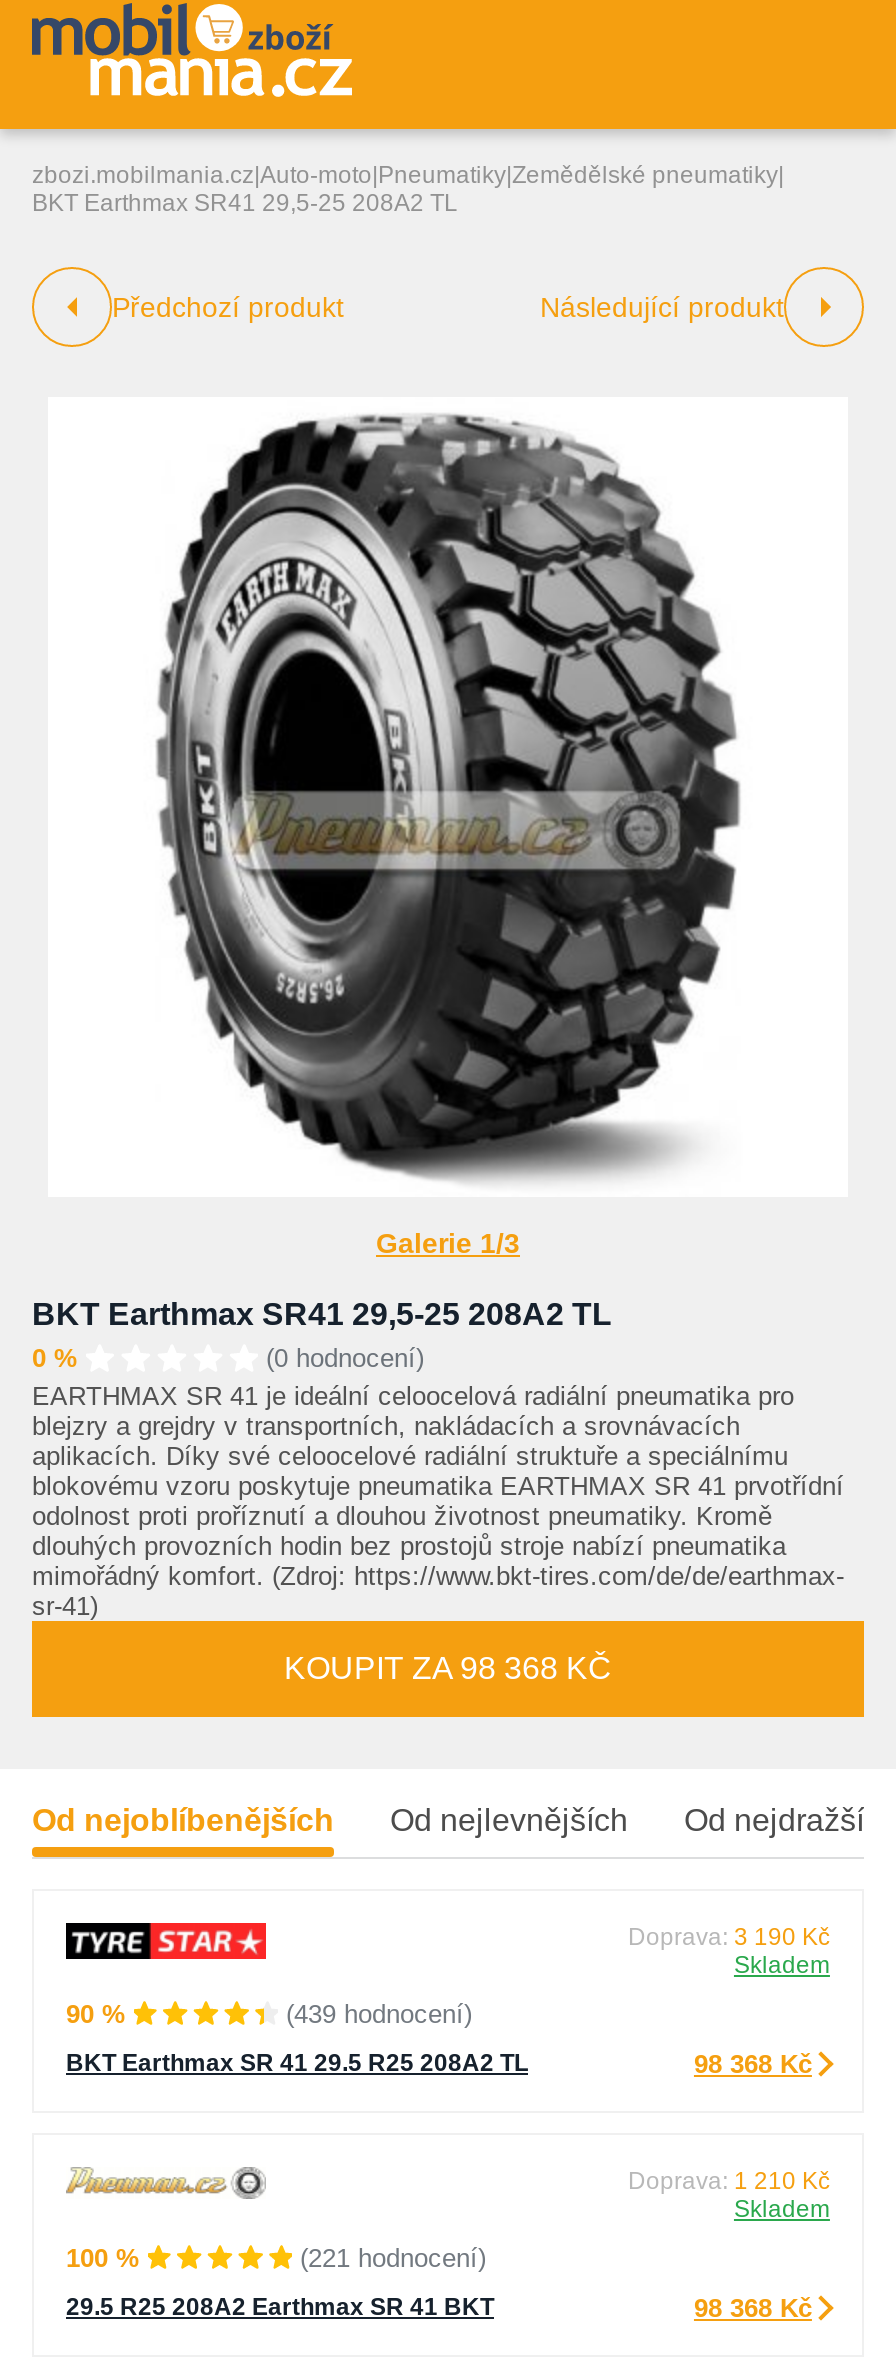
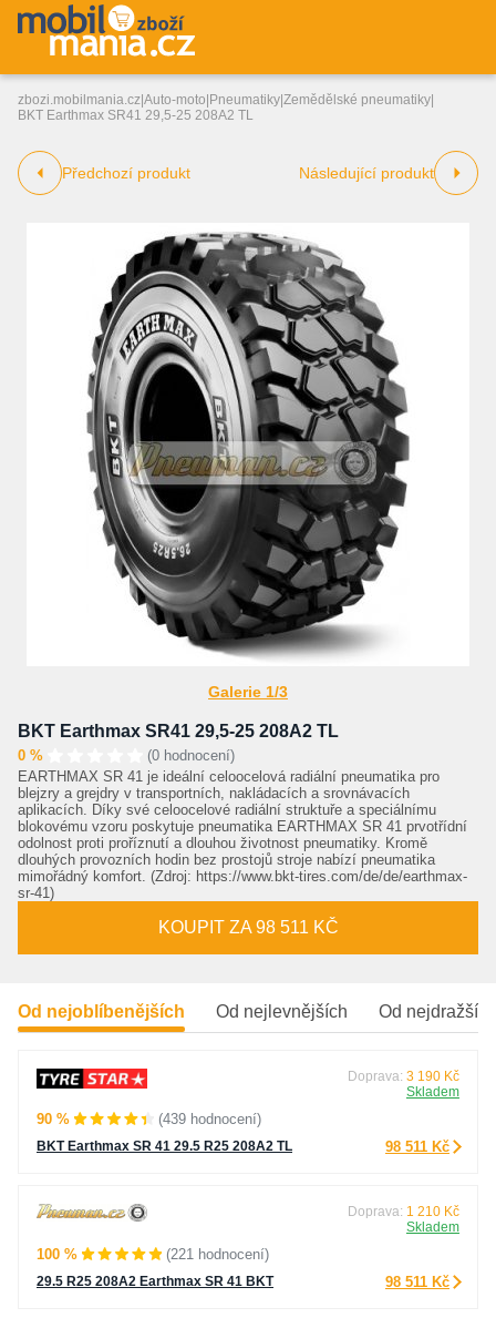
- KOUPIT ZA 98 368 KČ
+ KOUPIT ZA 98 511 KČ

- 98 368 Kč
+ 98 511 Kč

- 98 368 Kč
+ 98 511 Kč
